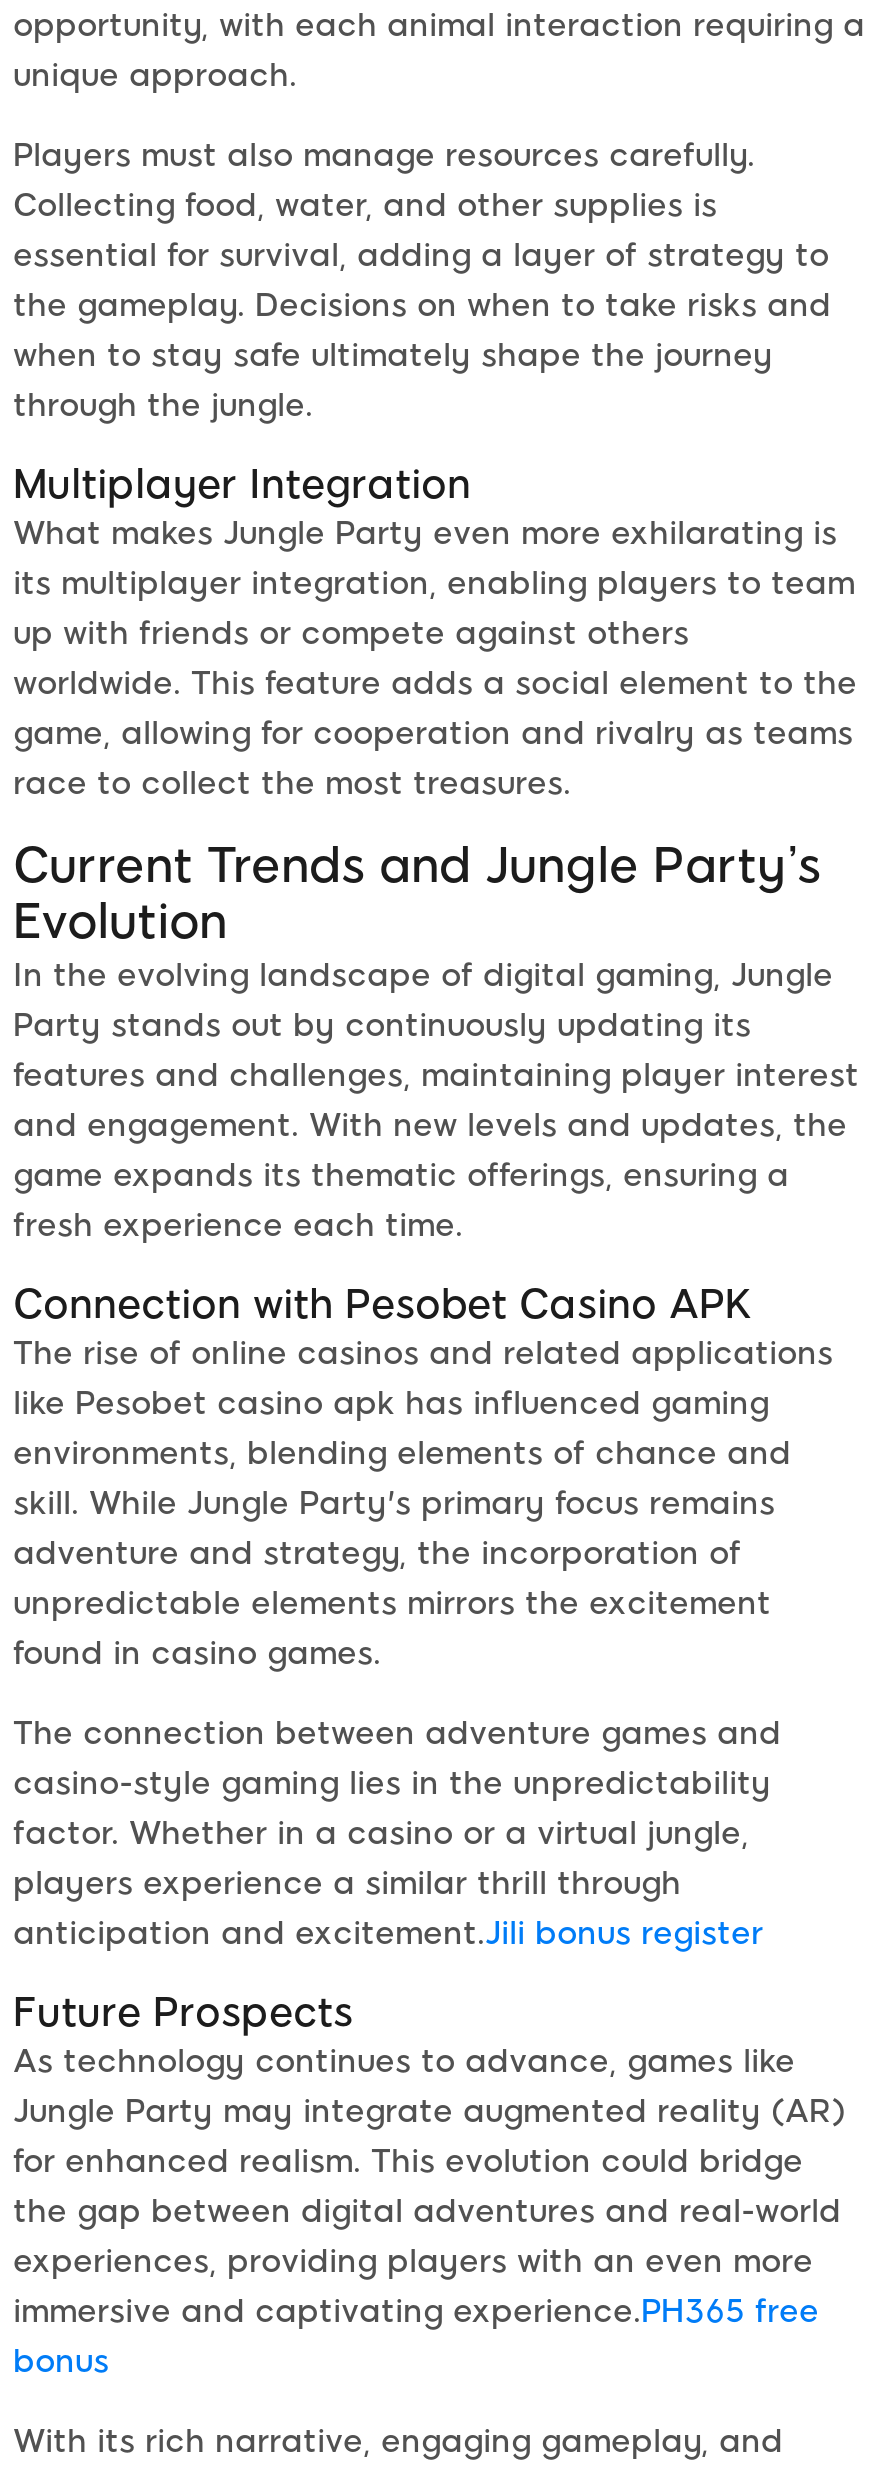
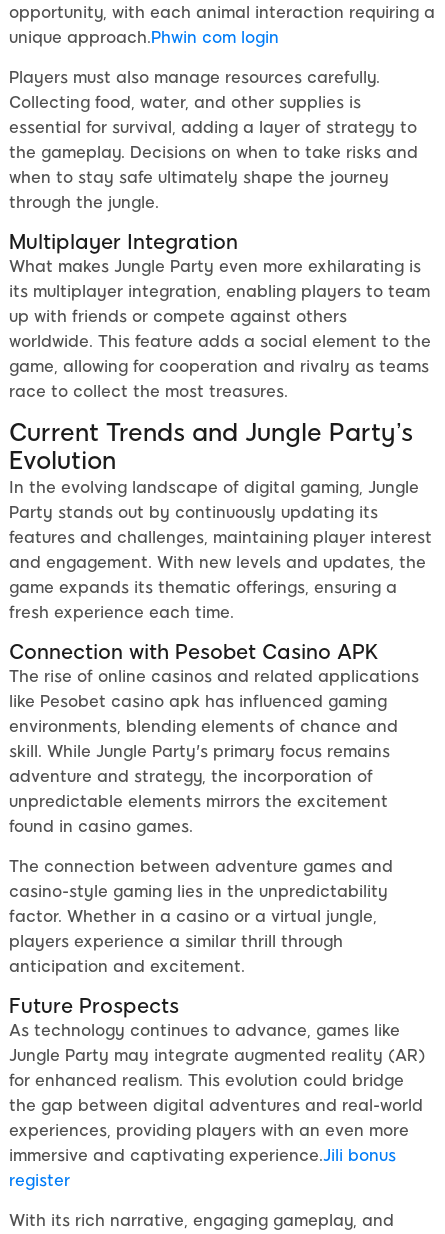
- unique approach.
+ unique approach.Phwin com login

- anticipation and excitement.Jili bonus register
+ anticipation and excitement.

- immersive and captivating experience.PH365 free
- bonus
+ immersive and captivating experience.Jili bonus
+ register
